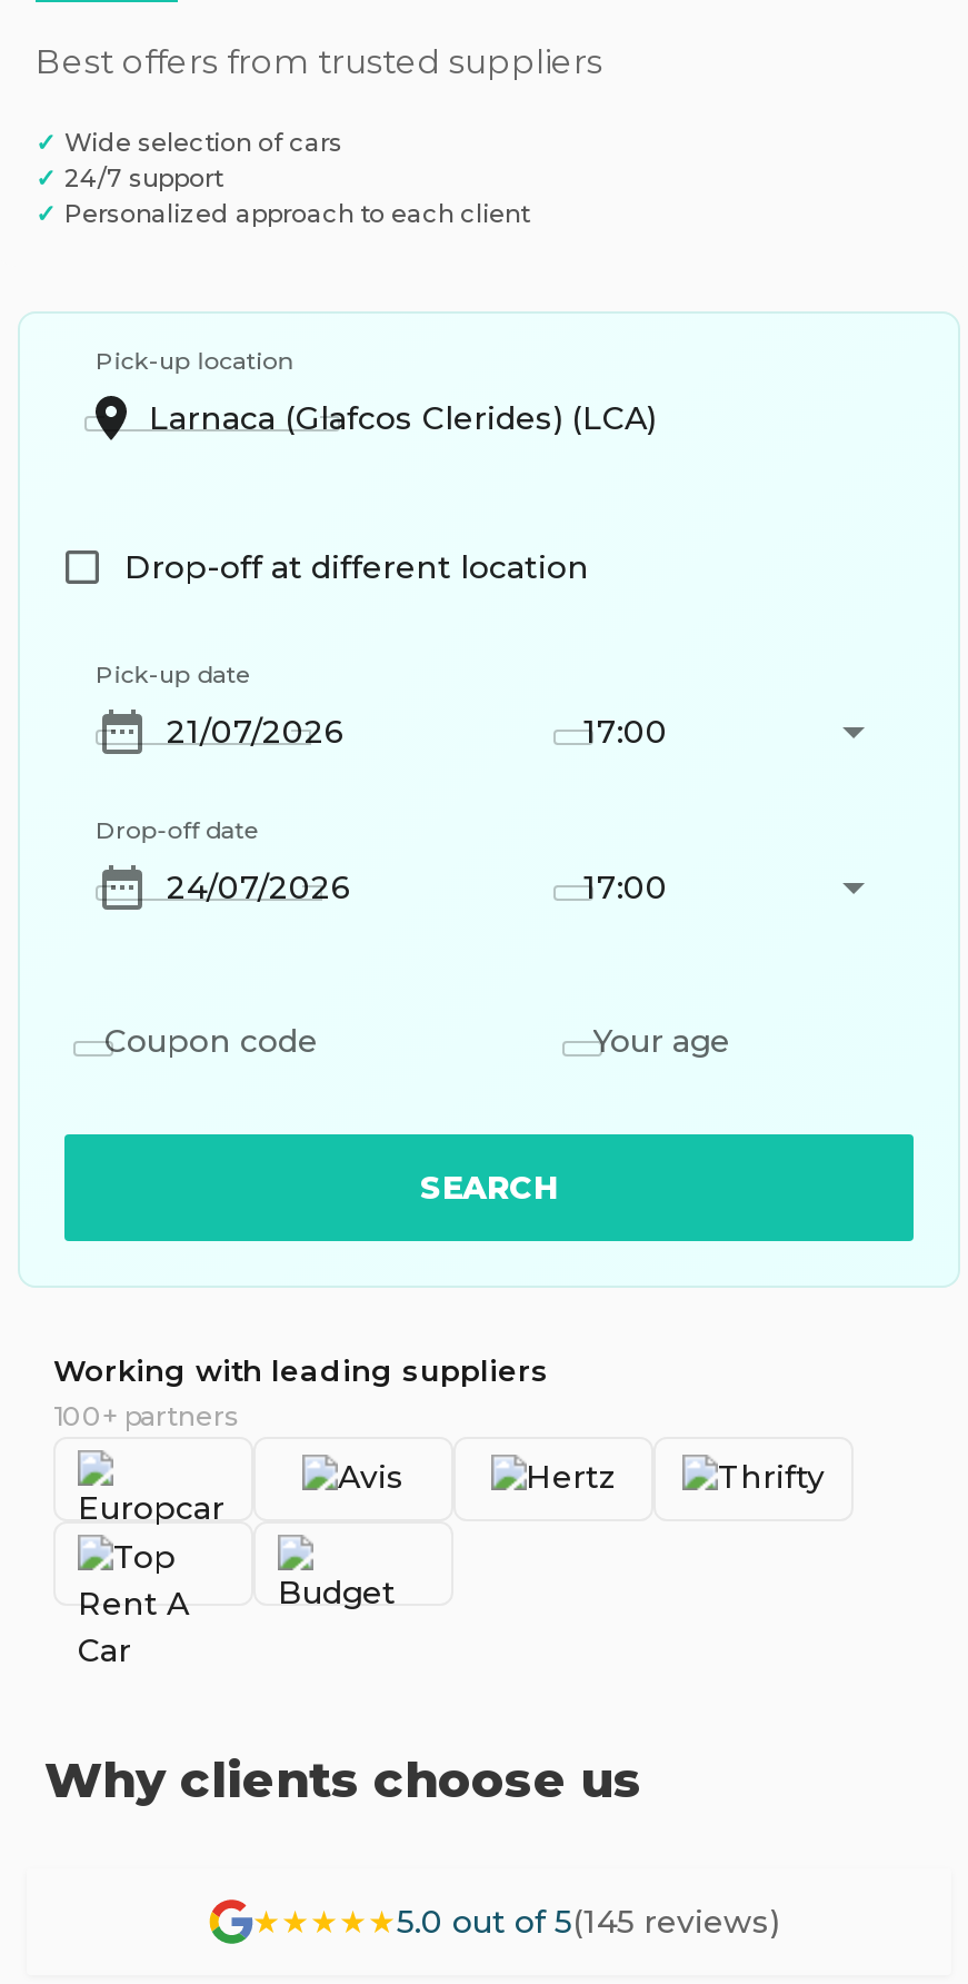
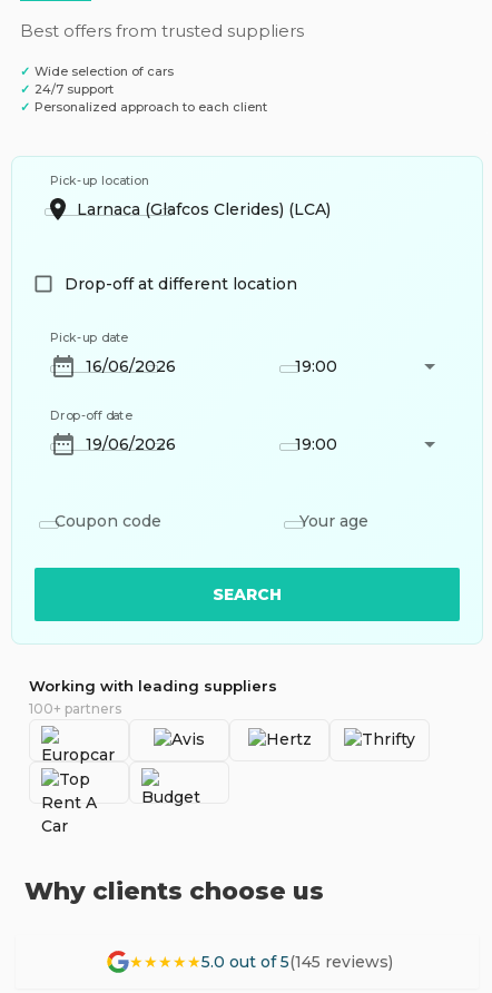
- 17:00
+ 19:00

- 17:00
+ 19:00
